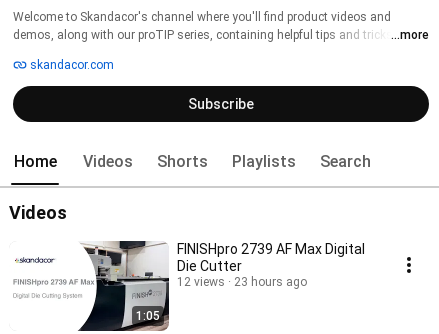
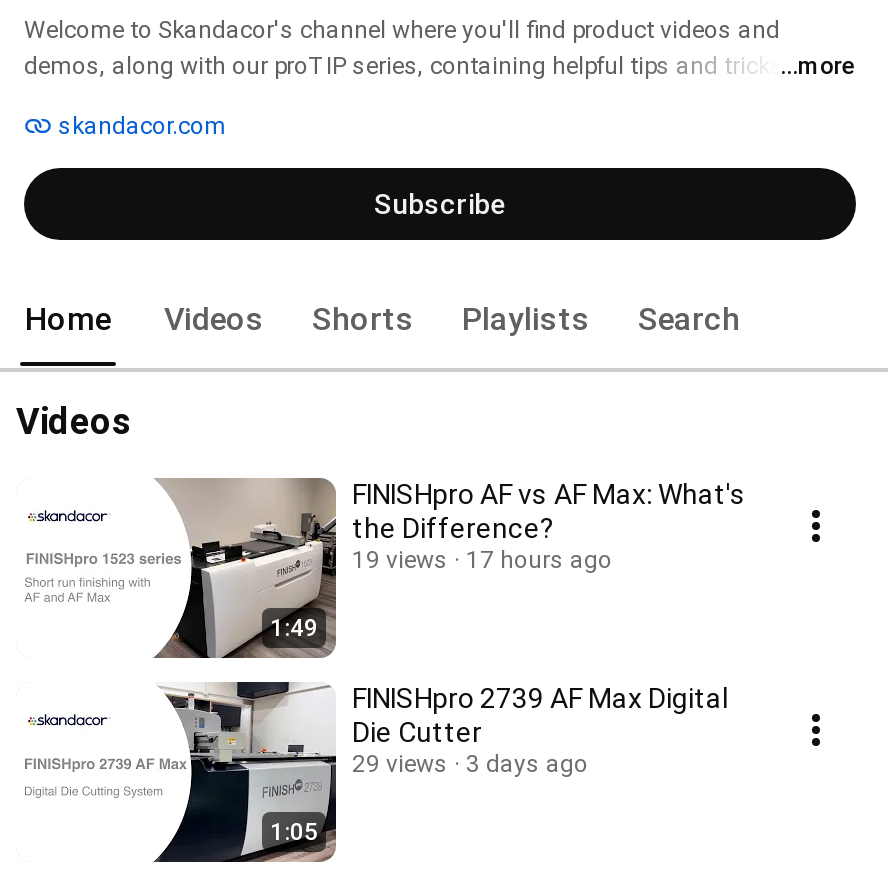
+ [image]
+ 1:49

+ FINISHpro AF vs AF Max: What's
+ the Difference?
+ 19 views
+ 17 hours ago

- 12 views
+ 29 views

- 23 hours ago
+ 3 days ago
